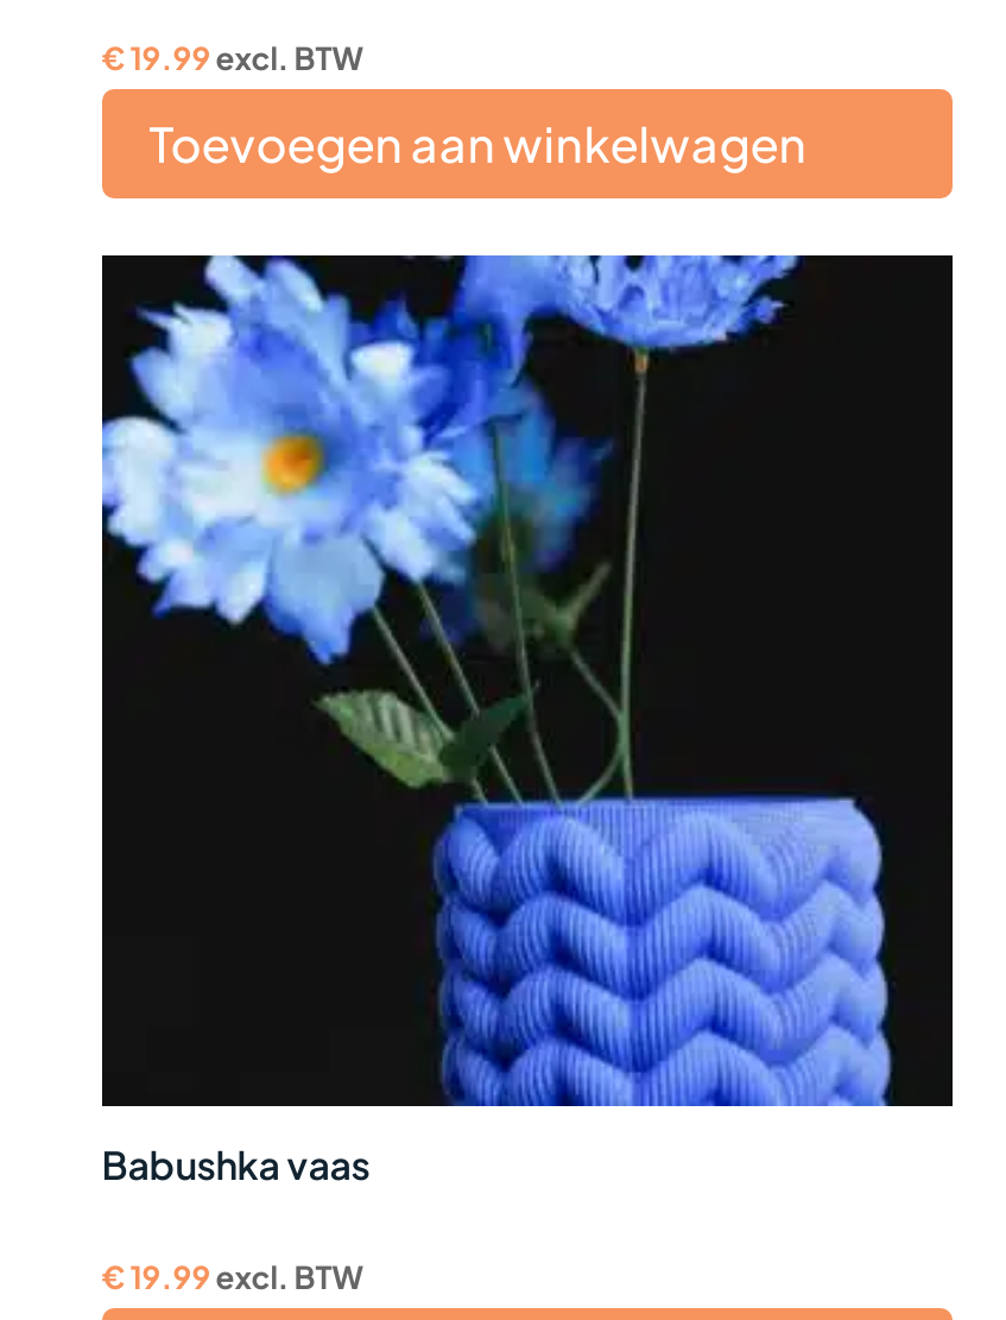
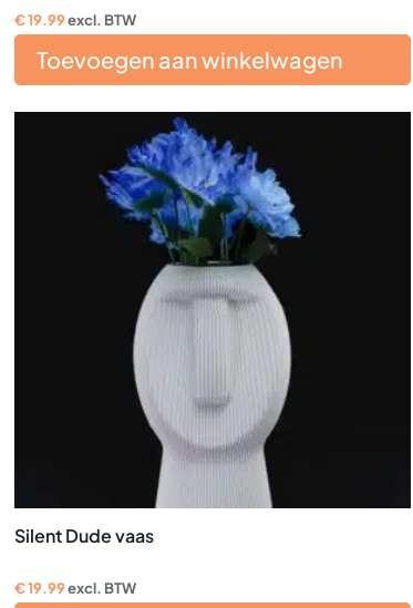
- [image]
- Babushka vaas
+ [image]
+ Silent Dude vaas
